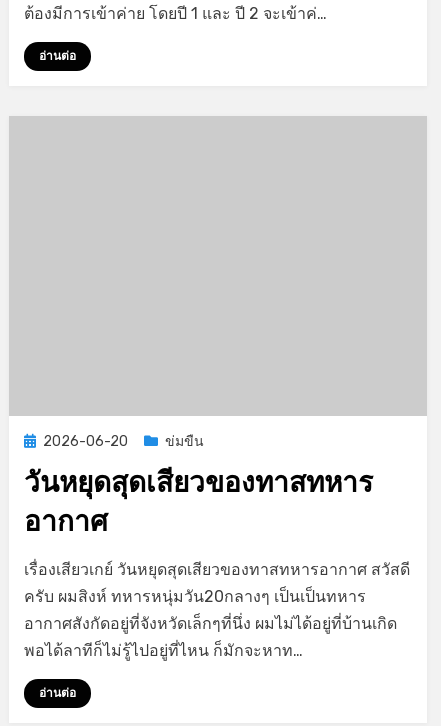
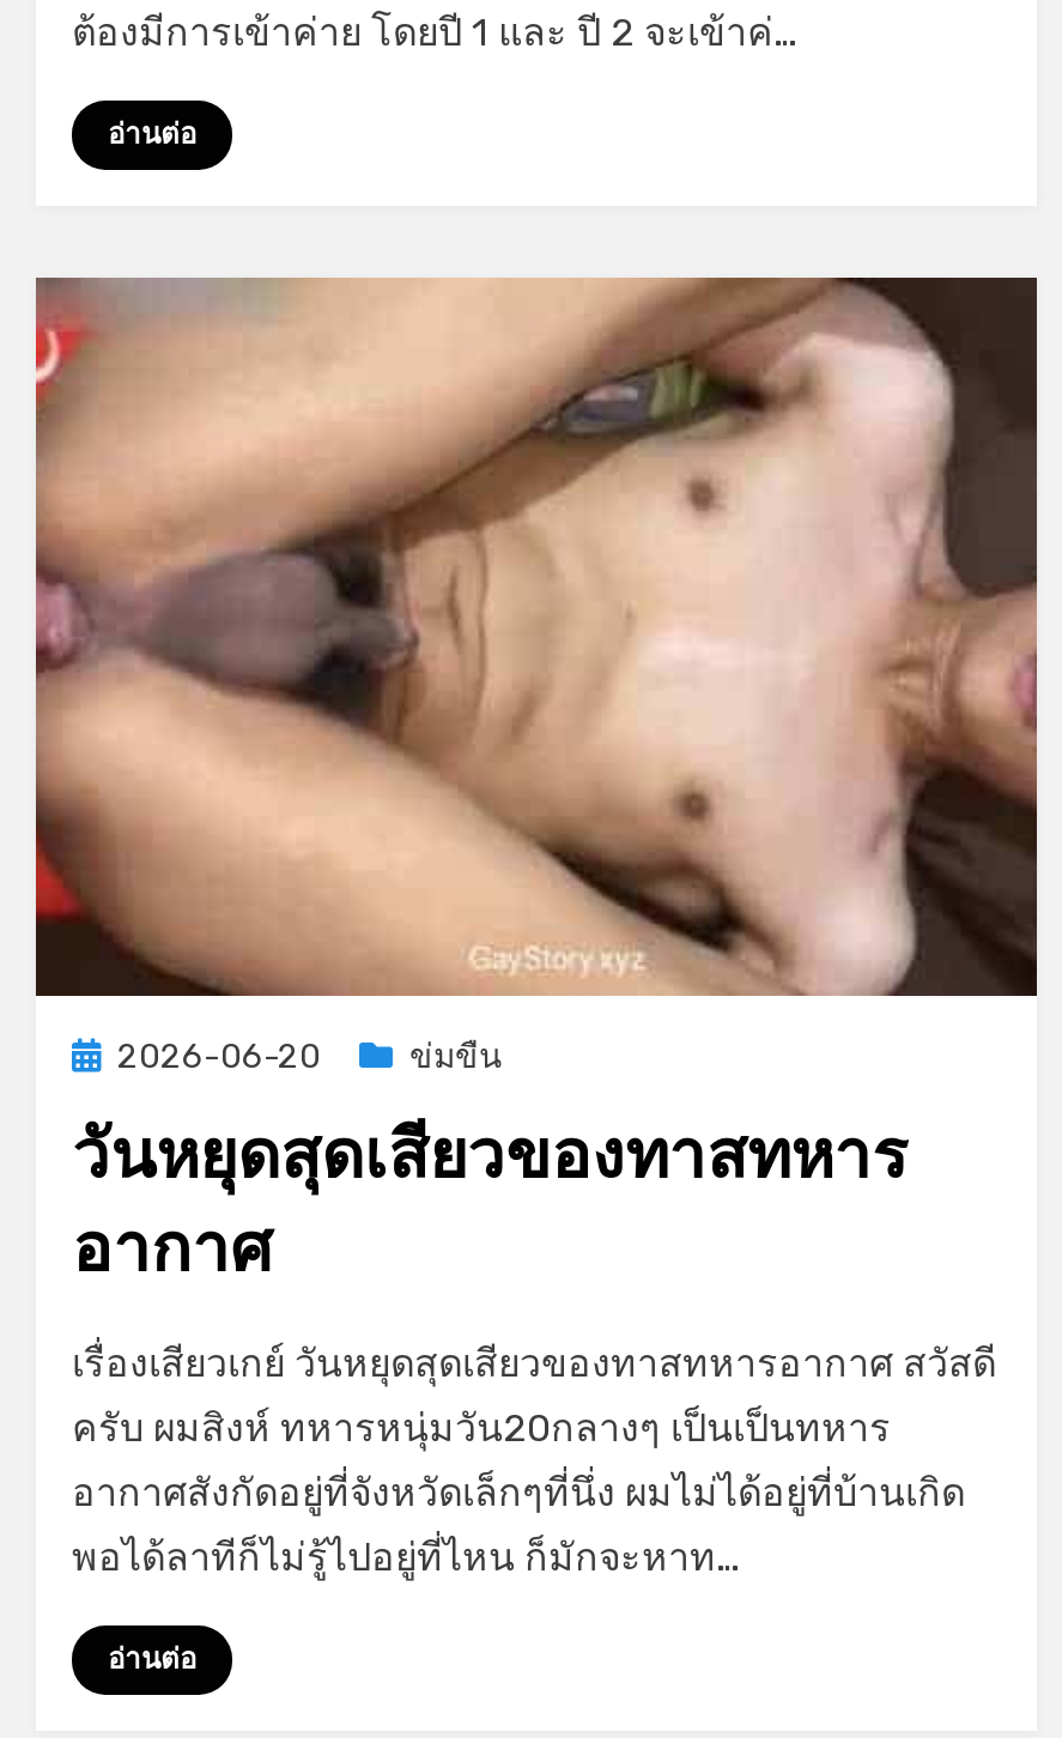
+ [image]
